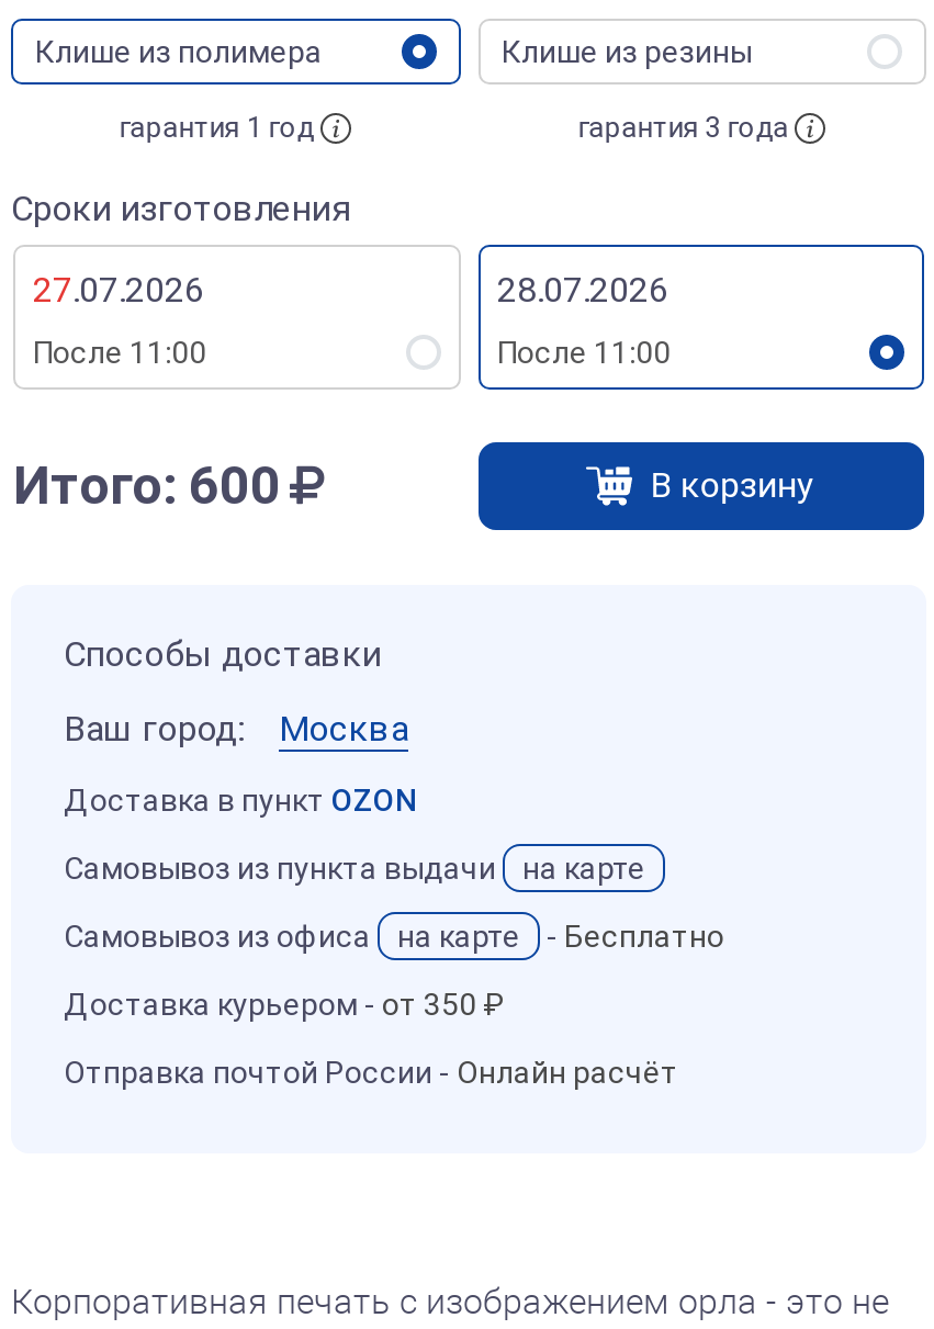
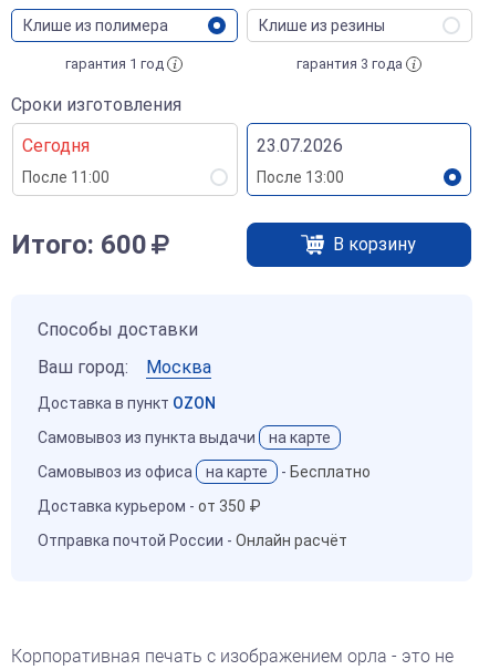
- 27.07.2026
+ Сегодня

- 28.07.2026
+ 23.07.2026

- После 11:00
+ После 13:00
